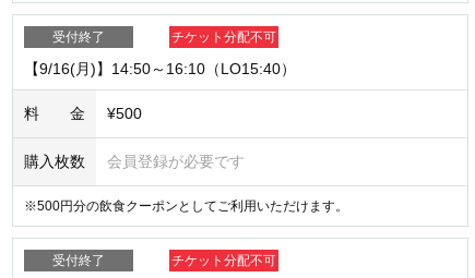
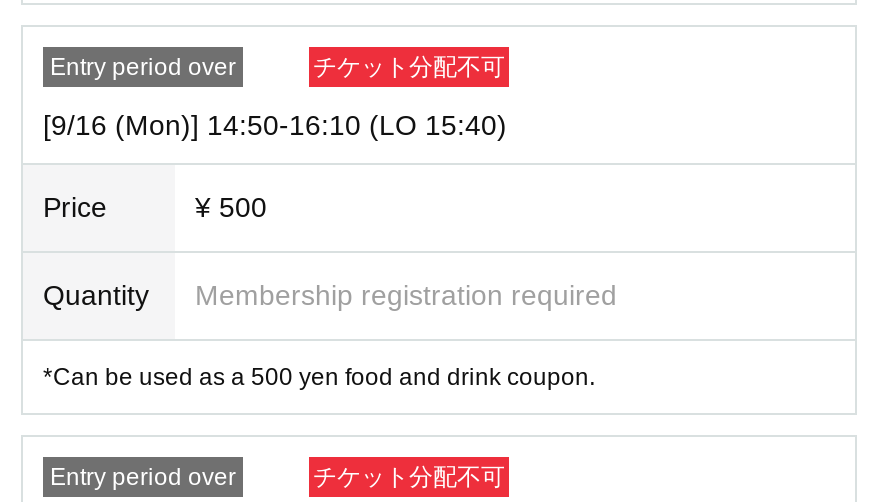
- 受付終了
+ Entry period over

- 【9/16(月)】14:50～16:10（LO15:40）
+ [9/16 (Mon)] 14:50-16:10 (LO 15:40)

- 料 金
- ¥500
+ Price
+ ¥ 500

- 購入枚数
- 会員登録が必要です
+ Quantity
+ Membership registration required

- ※500円分の飲食クーポンとしてご利用いただけます。
+ *Can be used as a 500 yen food and drink coupon.

- 受付終了
+ Entry period over
